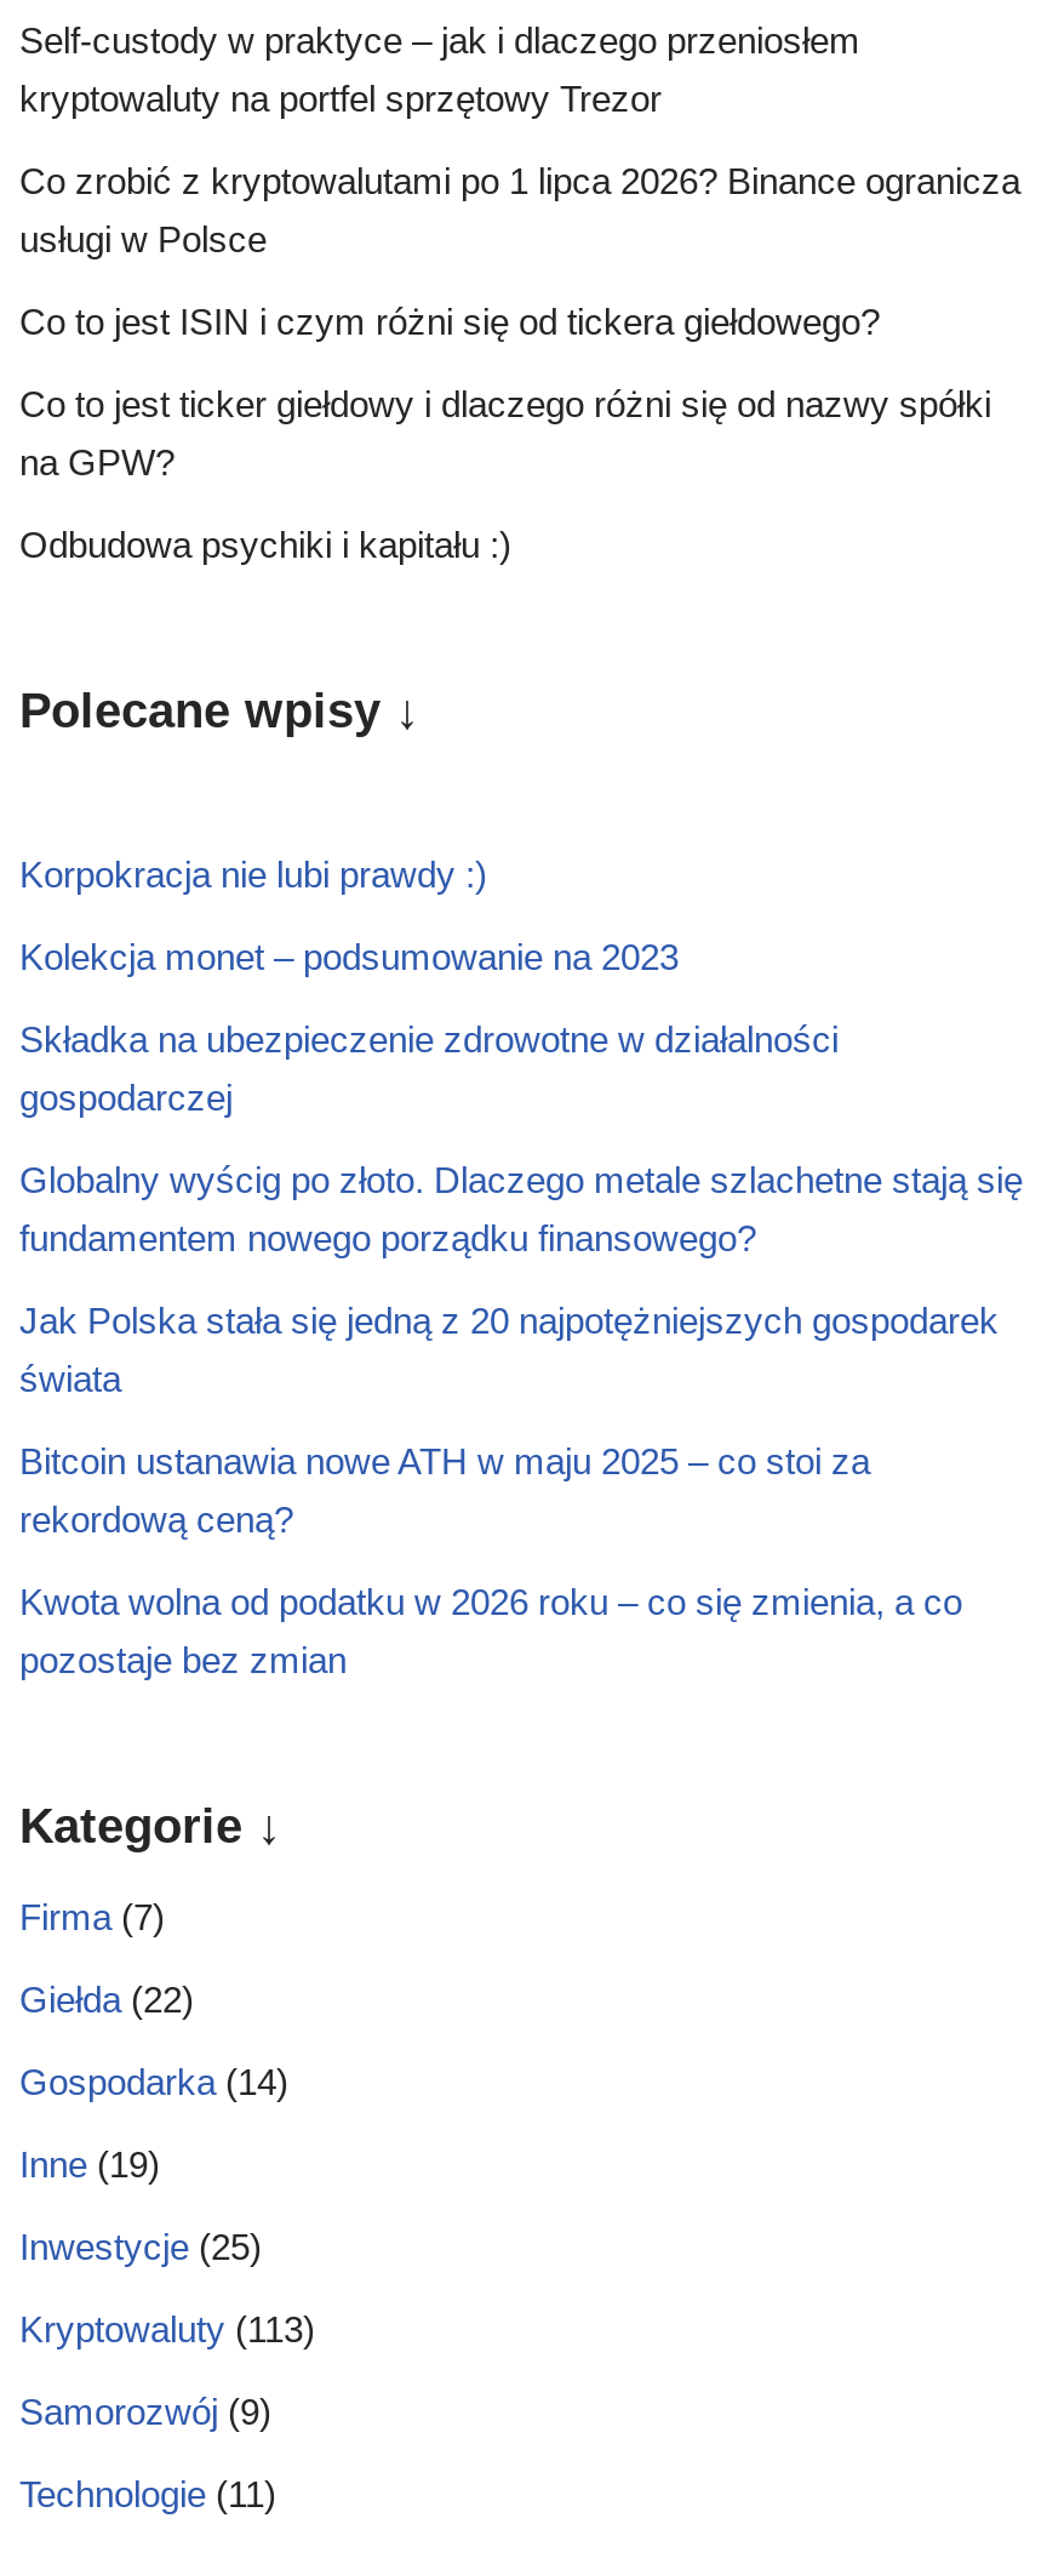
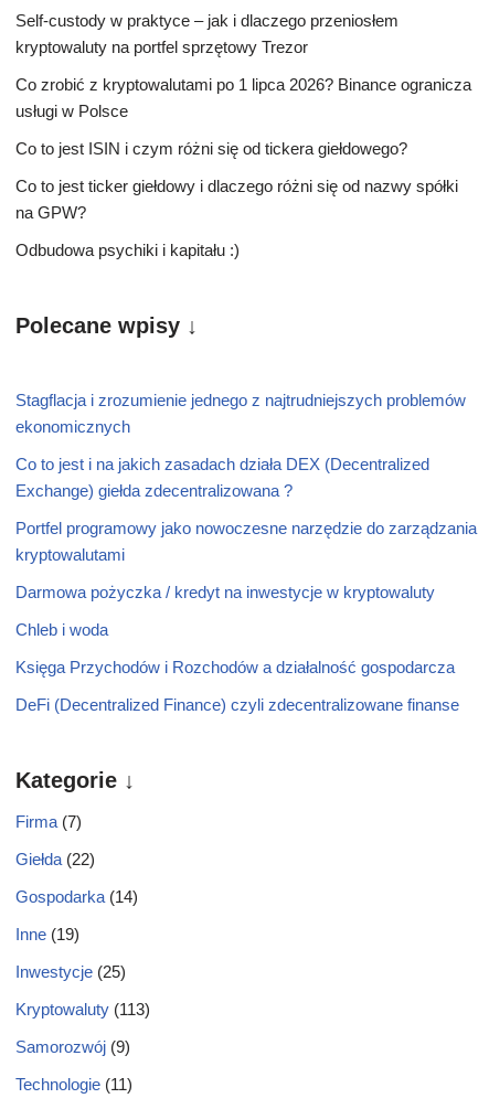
- Korpokracja nie lubi prawdy :)
+ Stagflacja i zrozumienie jednego z najtrudniejszych problemów
+ ekonomicznych

- Kolekcja monet – podsumowanie na 2023
+ Co to jest i na jakich zasadach działa DEX (Decentralized
+ Exchange) giełda zdecentralizowana ?

- Składka na ubezpieczenie zdrowotne w działalności
- gospodarczej
+ Portfel programowy jako nowoczesne narzędzie do zarządzania
+ kryptowalutami

- Globalny wyścig po złoto. Dlaczego metale szlachetne stają się
- fundamentem nowego porządku finansowego?
+ Darmowa pożyczka / kredyt na inwestycje w kryptowaluty

- Jak Polska stała się jedną z 20 najpotężniejszych gospodarek
- świata
+ Chleb i woda

- Bitcoin ustanawia nowe ATH w maju 2025 – co stoi za
- rekordową ceną?
+ Księga Przychodów i Rozchodów a działalność gospodarcza

- Kwota wolna od podatku w 2026 roku – co się zmienia, a co
- pozostaje bez zmian
+ DeFi (Decentralized Finance) czyli zdecentralizowane finanse
